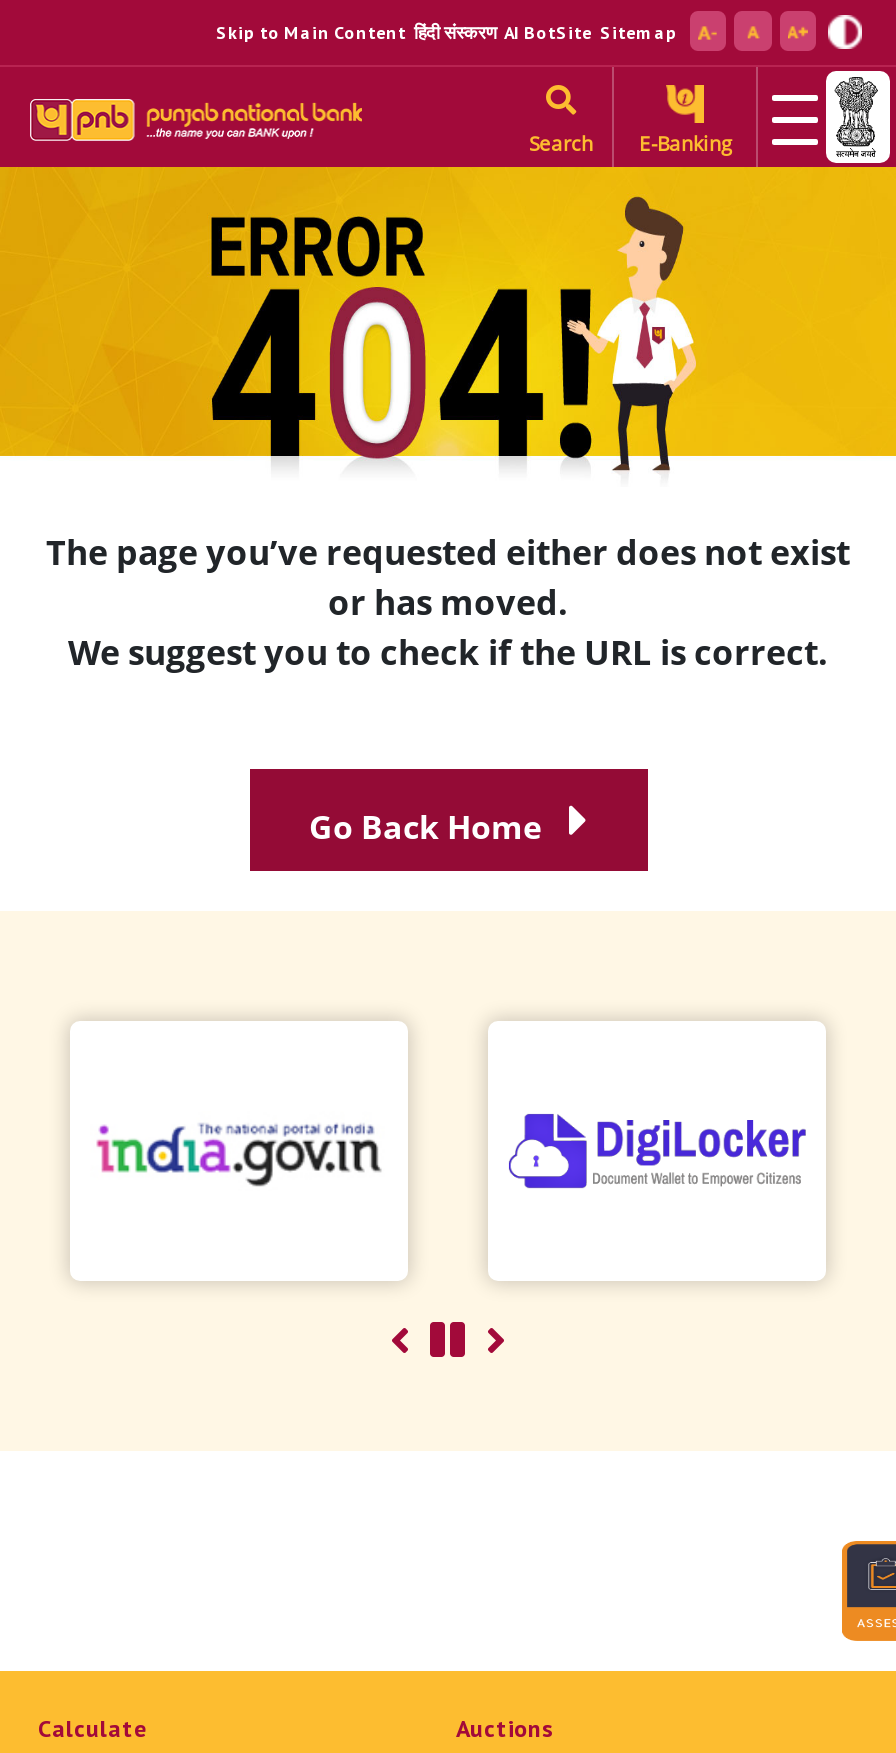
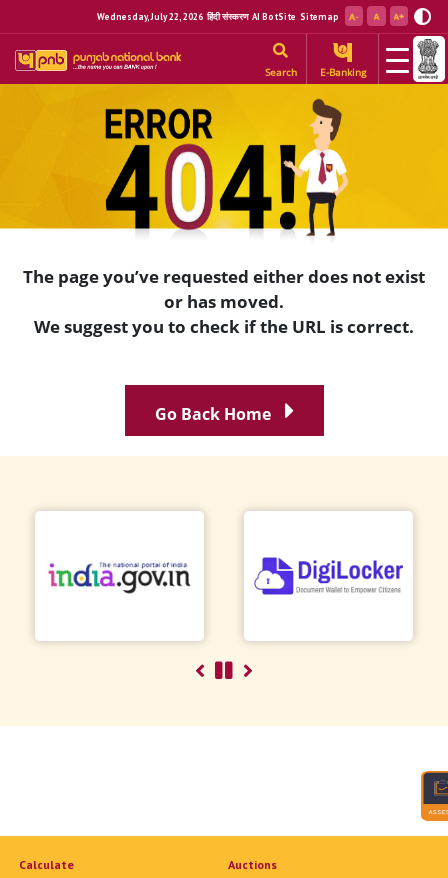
- Skip to Main Content हिंदी संस्करण AI BotSite Sitemap
+ Wednesday, July 22, 2026 हिंदी संस्करण AI BotSite Sitemap
